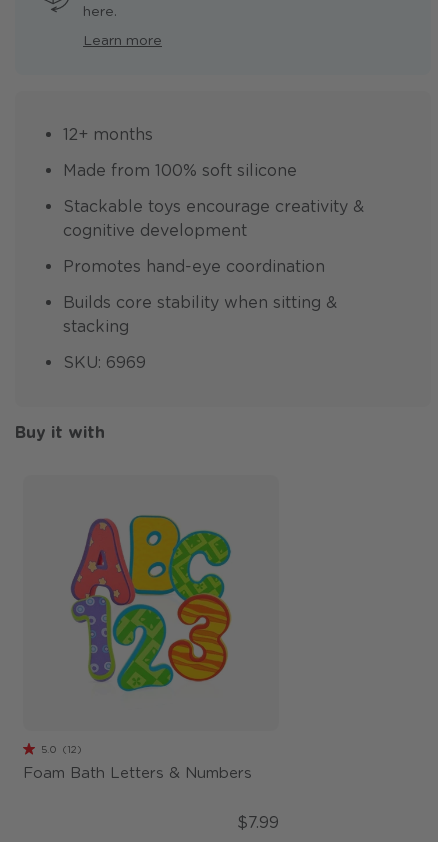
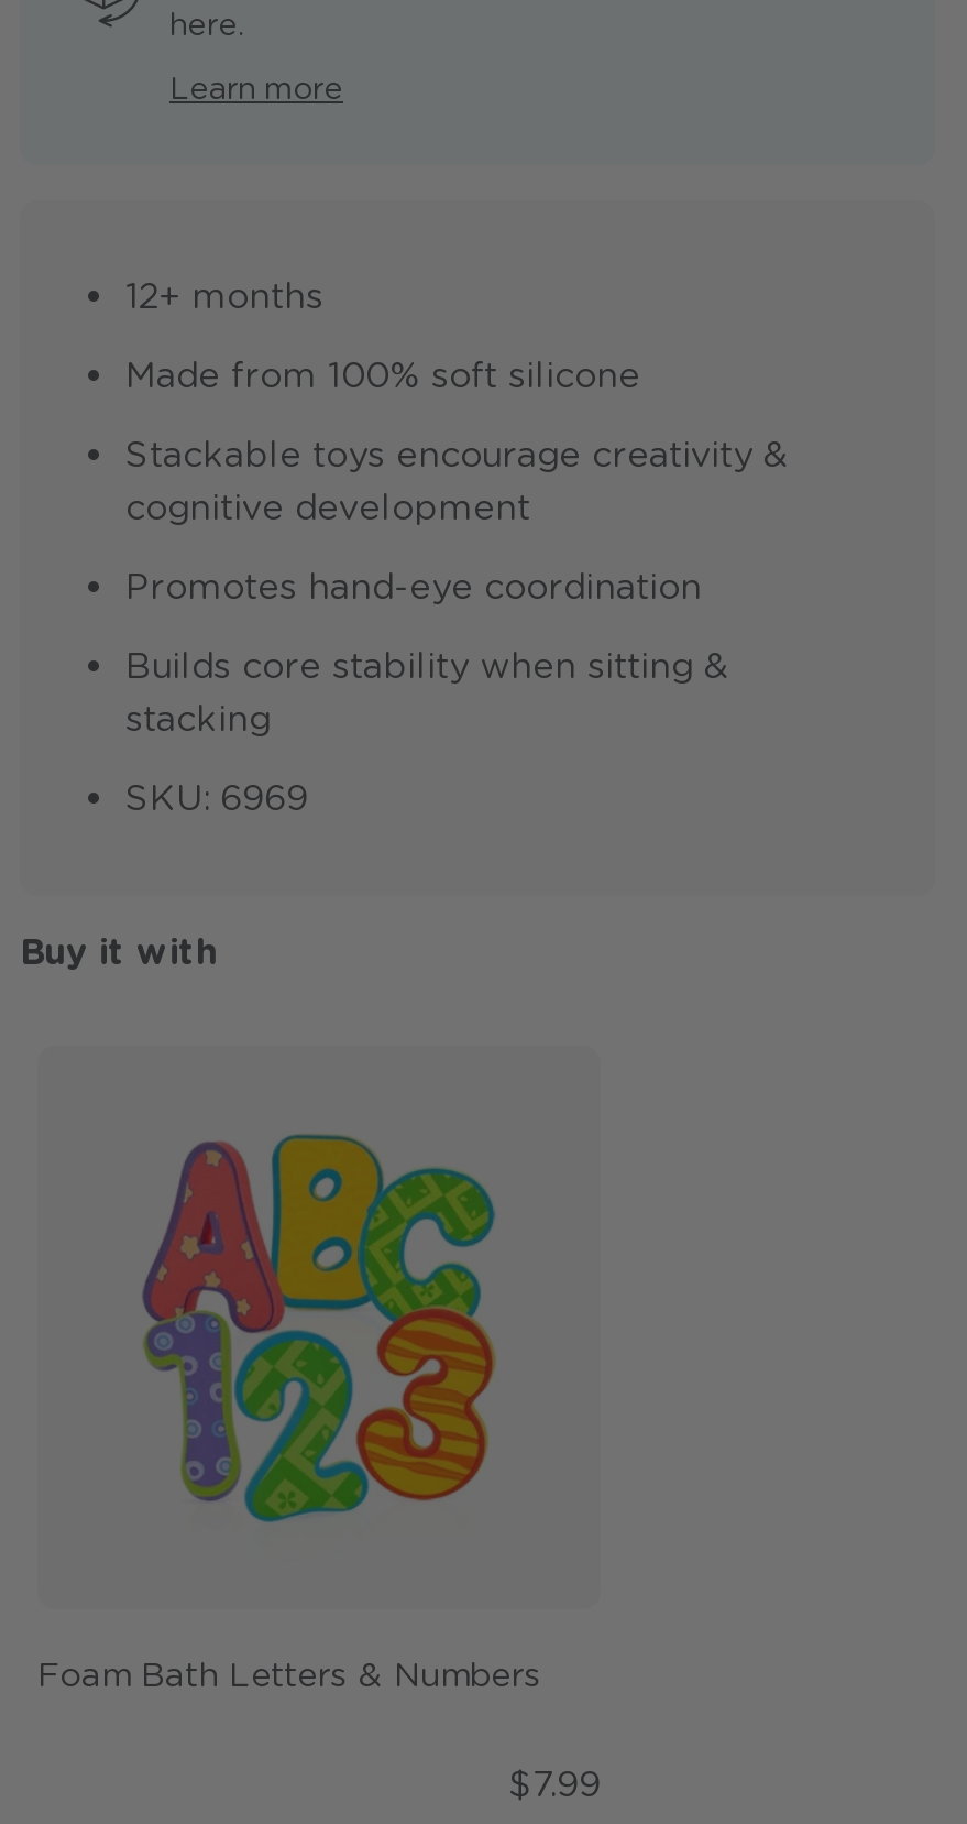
- 5.0 (12)
